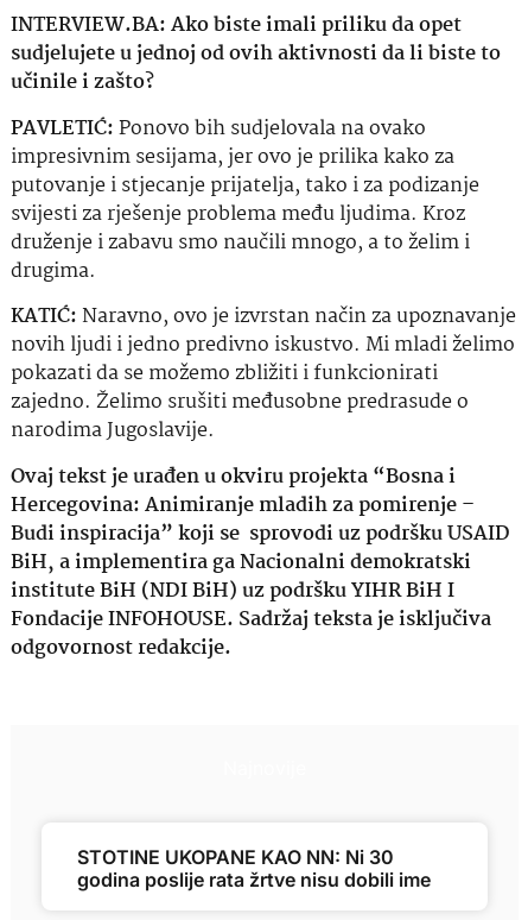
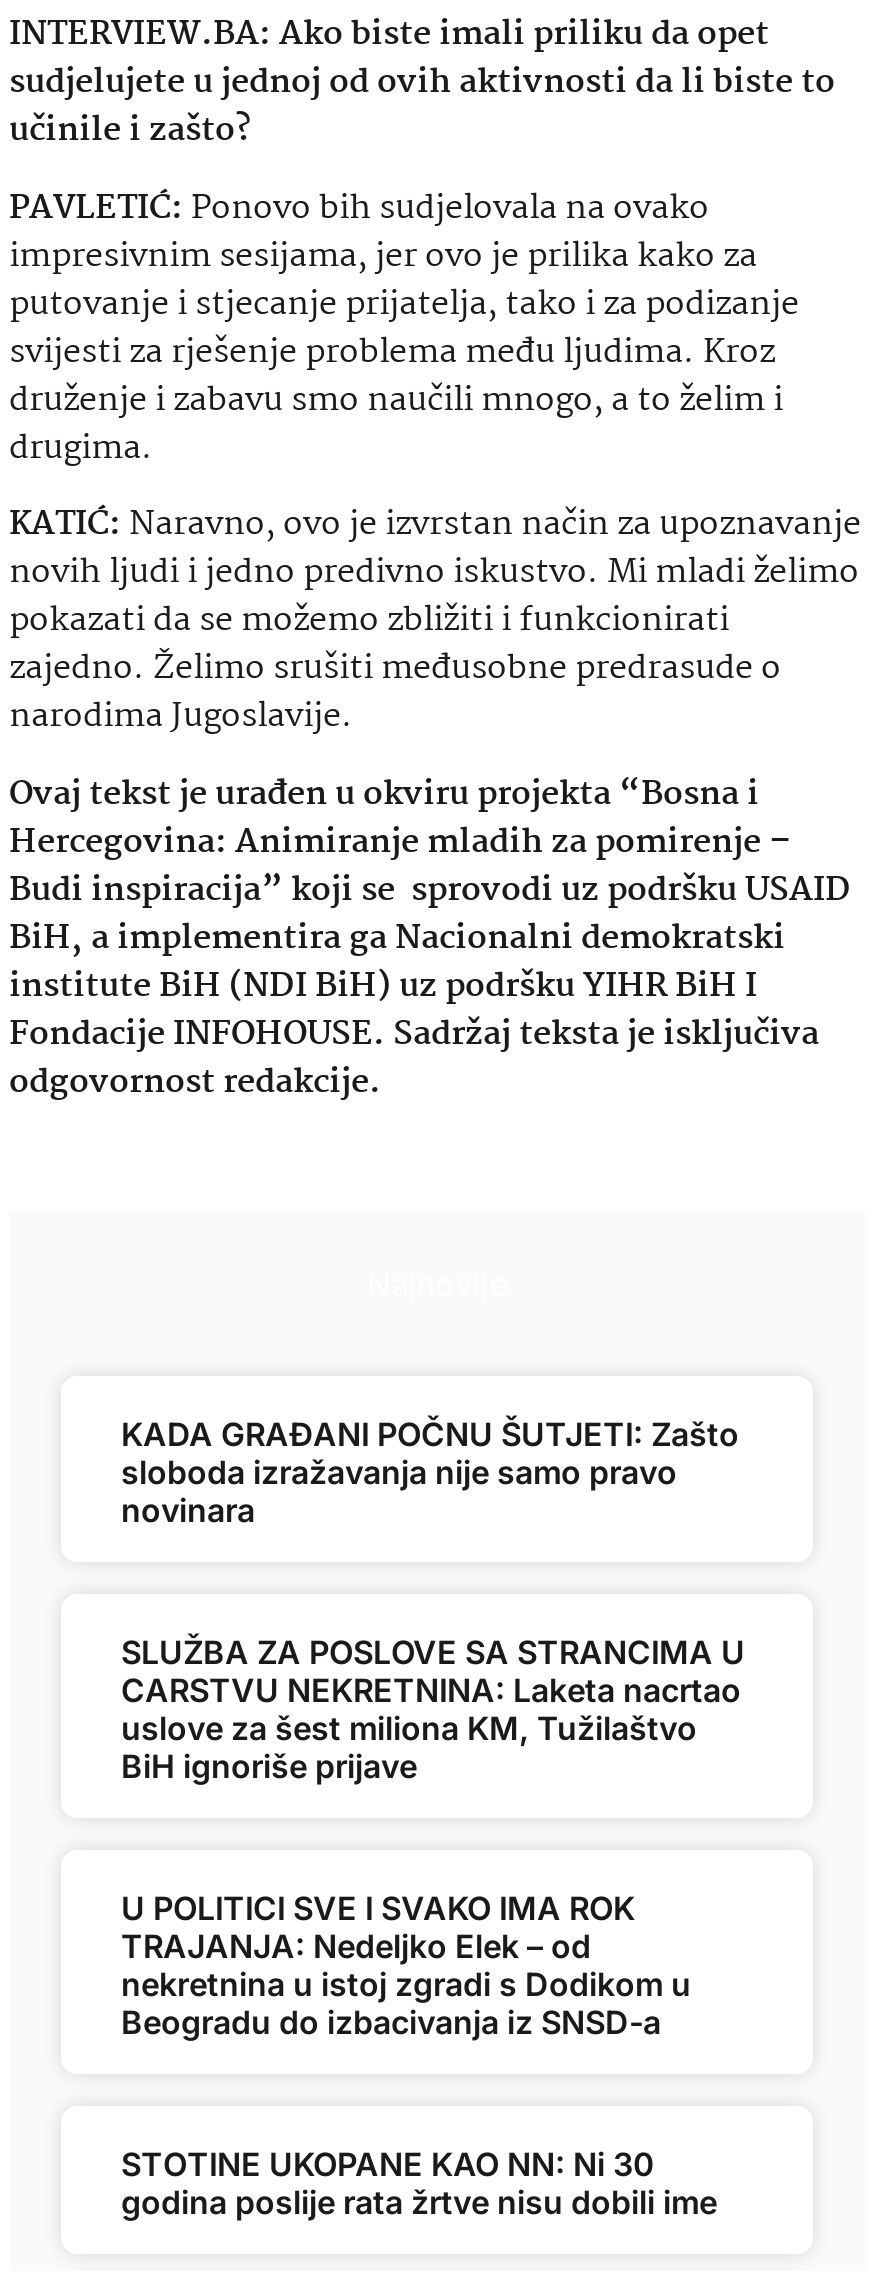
+ KADA GRAĐANI POČNU ŠUTJETI: Zašto
+ sloboda izražavanja nije samo pravo
+ novinara

+ SLUŽBA ZA POSLOVE SA STRANCIMA U
+ CARSTVU NEKRETNINA: Laketa nacrtao
+ uslove za šest miliona KM, Tužilaštvo
+ BiH ignoriše prijave

+ U POLITICI SVE I SVAKO IMA ROK
+ TRAJANJA: Nedeljko Elek – od
+ nekretnina u istoj zgradi s Dodikom u
+ Beogradu do izbacivanja iz SNSD-a
